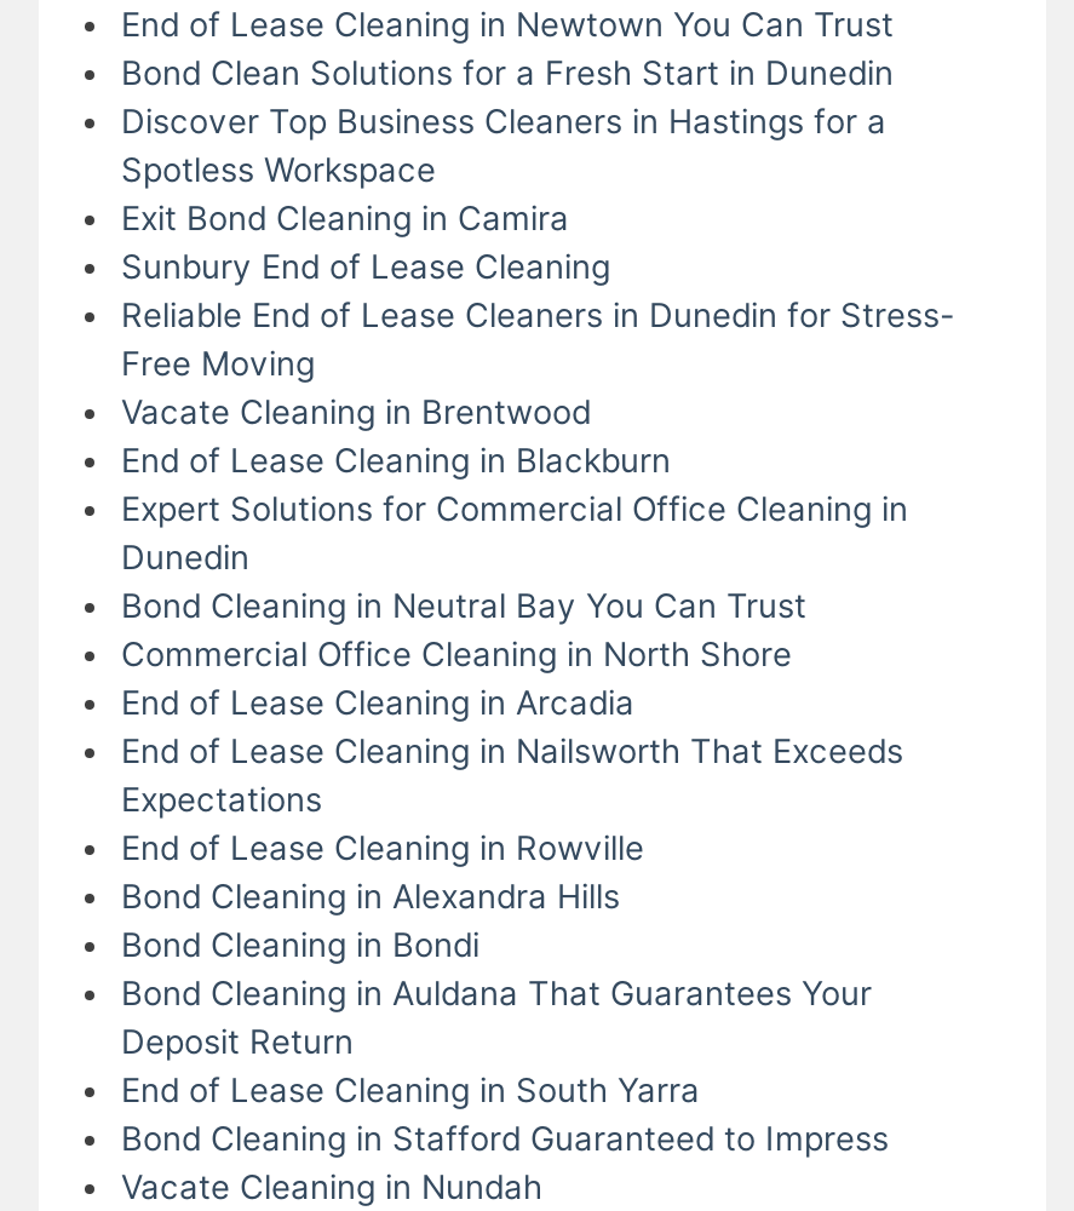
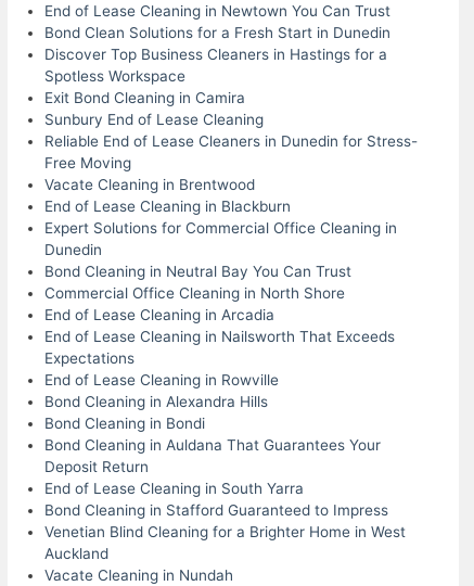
+ Venetian Blind Cleaning for a Brighter Home in West
+ Auckland
